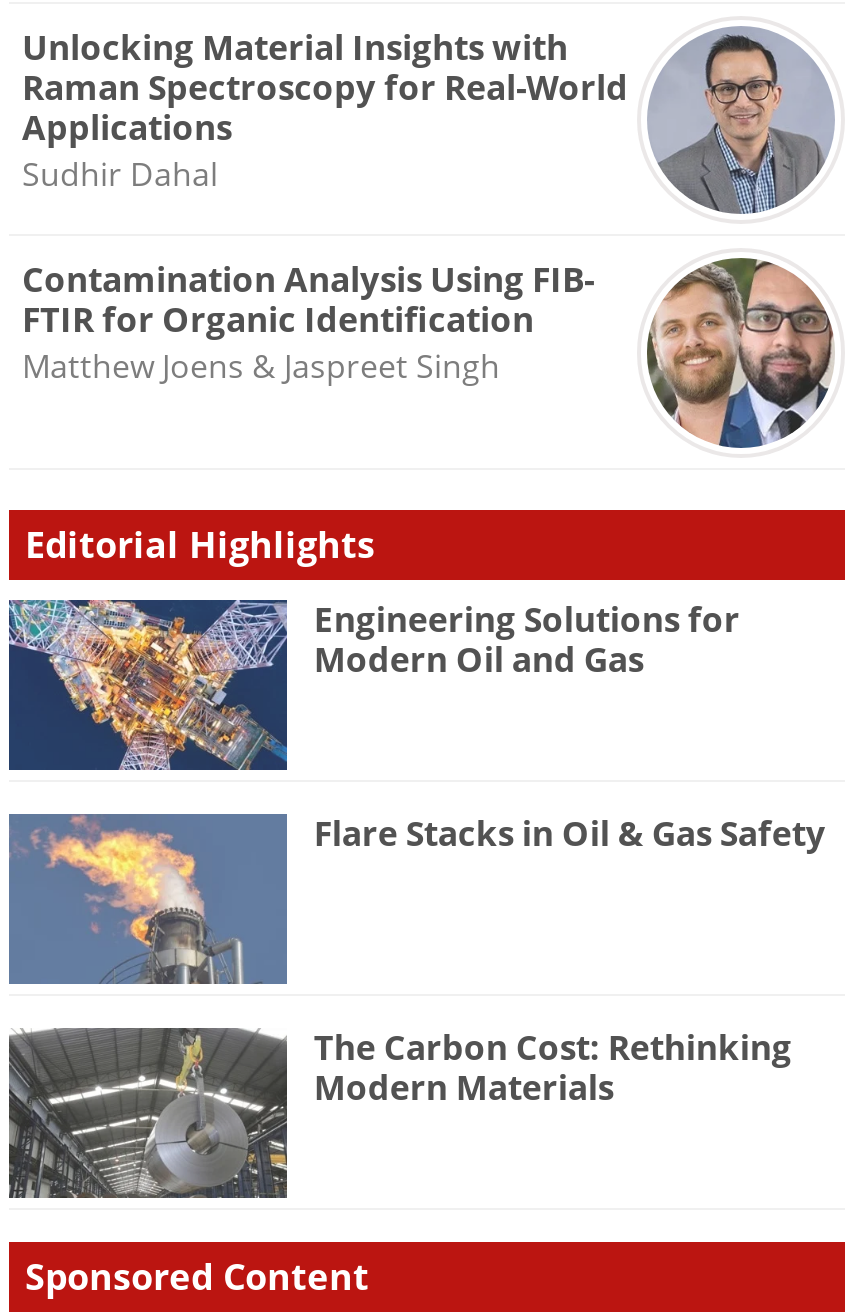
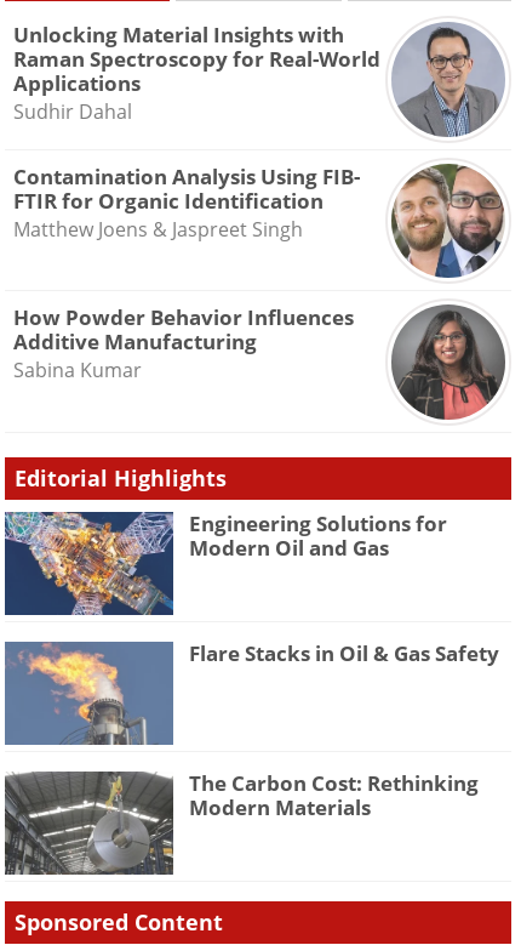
+ [image]
+ How Powder Behavior Influences
+ Additive Manufacturing
+ Sabina Kumar
